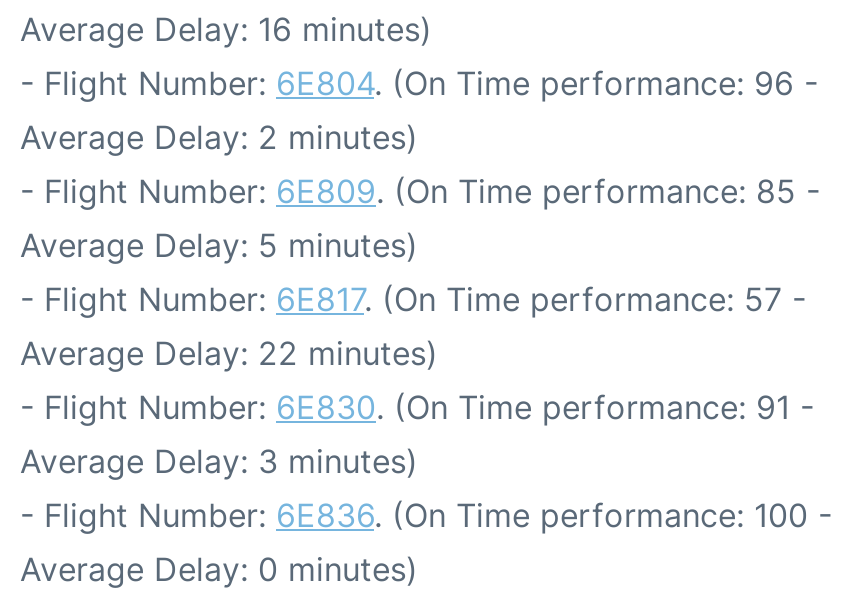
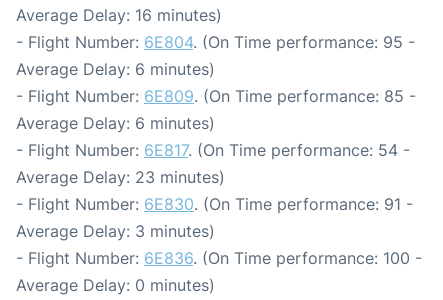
- - Flight Number: 6E804. (On Time performance: 96 -
+ - Flight Number: 6E804. (On Time performance: 95 -

- Average Delay: 2 minutes)
+ Average Delay: 6 minutes)

- Average Delay: 5 minutes)
+ Average Delay: 6 minutes)

- - Flight Number: 6E817. (On Time performance: 57 -
+ - Flight Number: 6E817. (On Time performance: 54 -

- Average Delay: 22 minutes)
+ Average Delay: 23 minutes)
